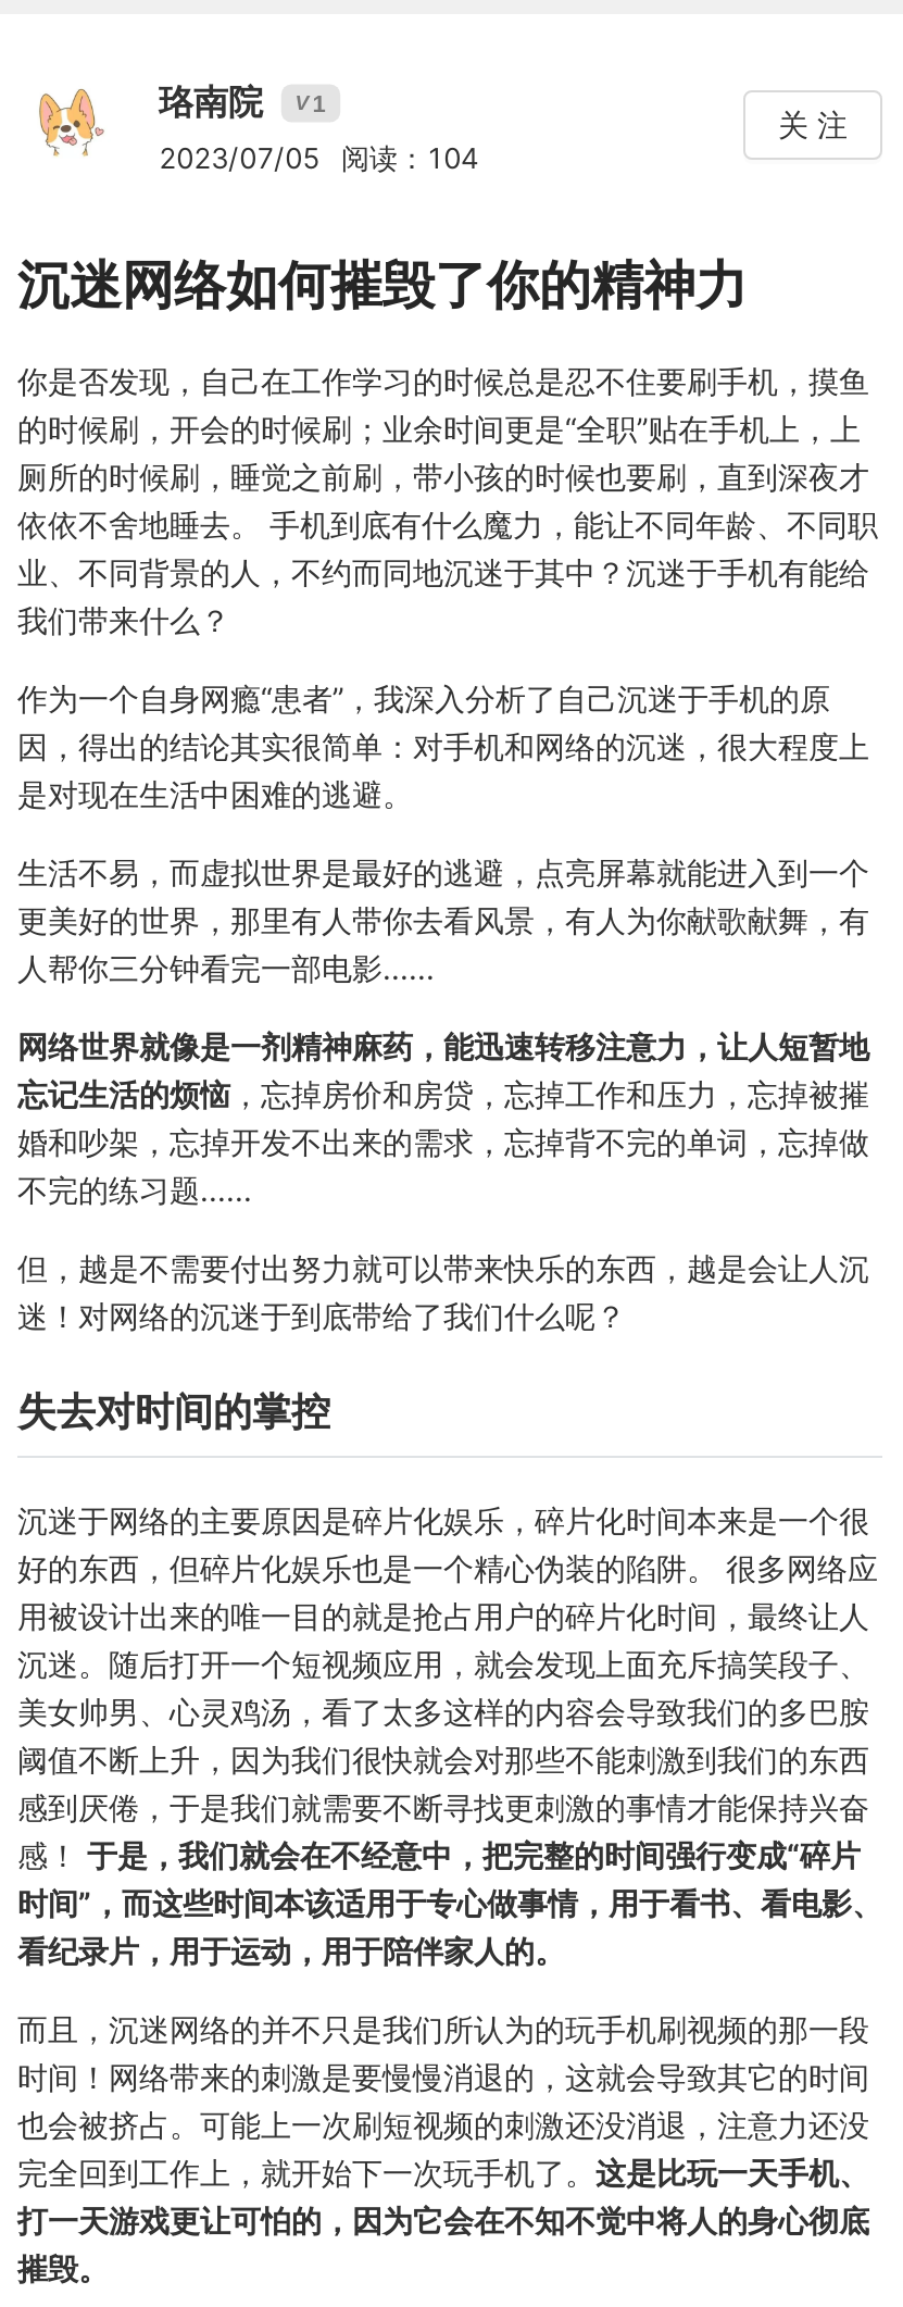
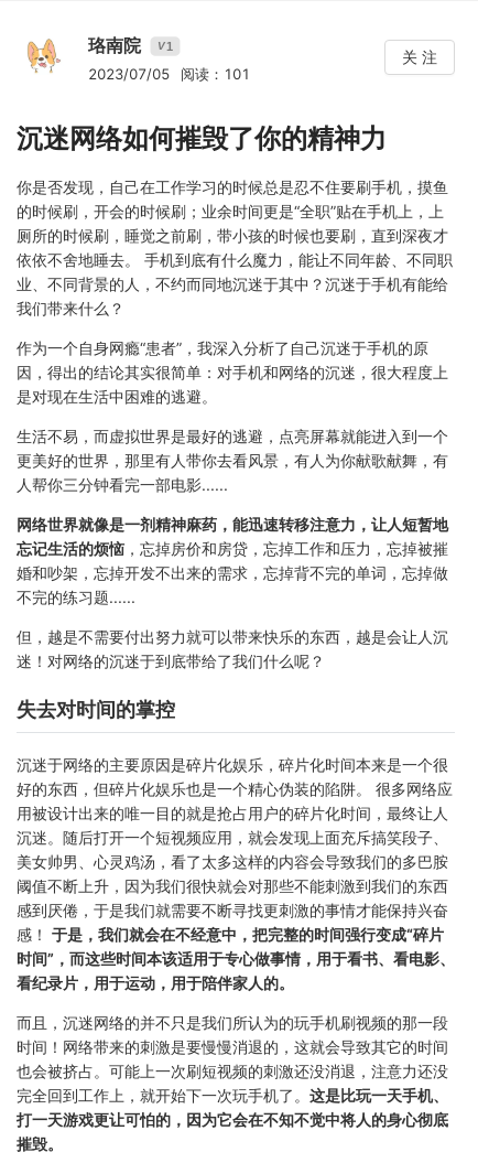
- 2023/07/05 阅读：104
+ 2023/07/05 阅读：101
